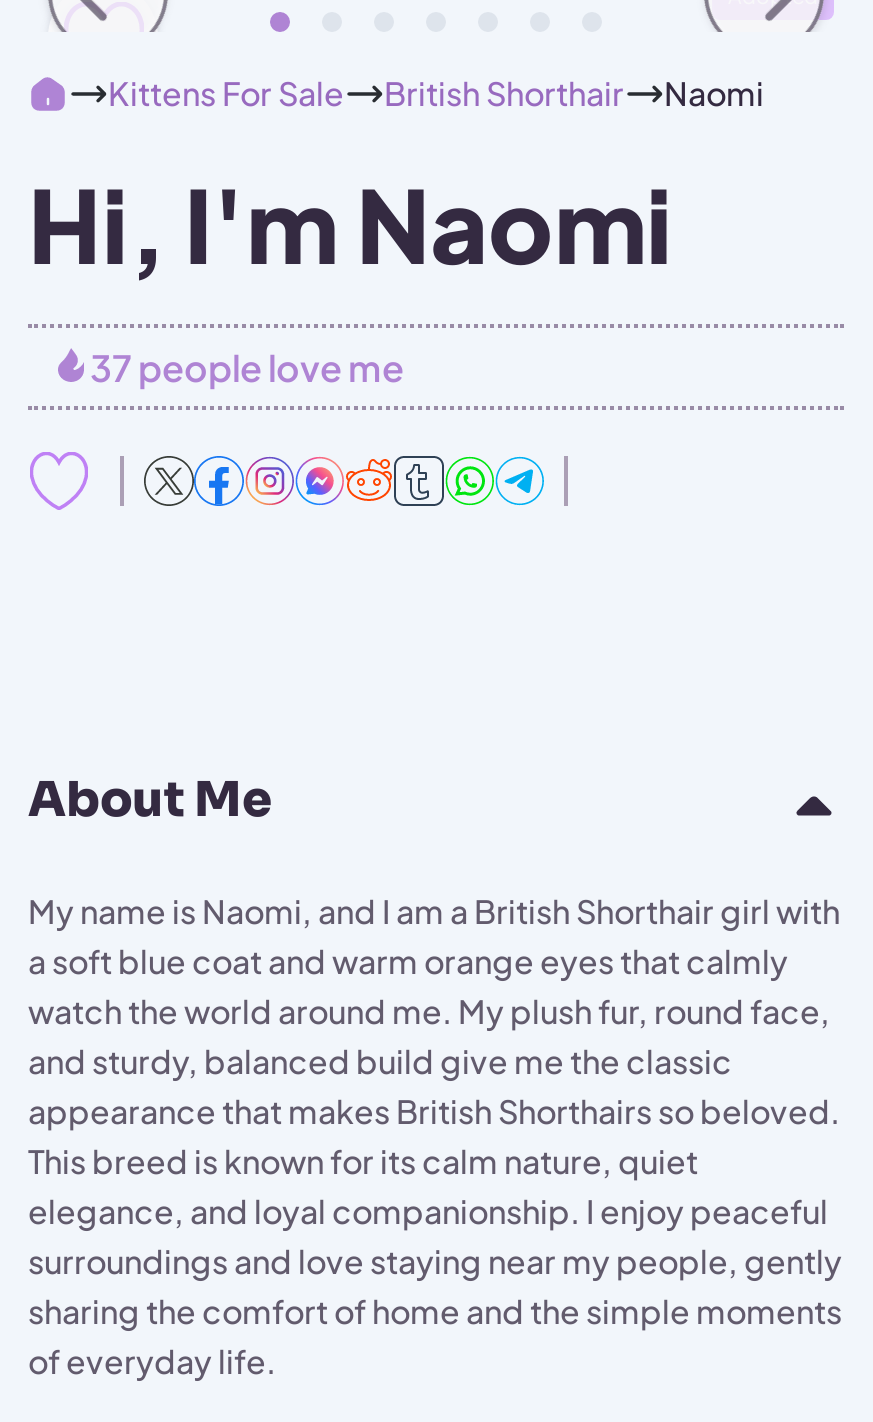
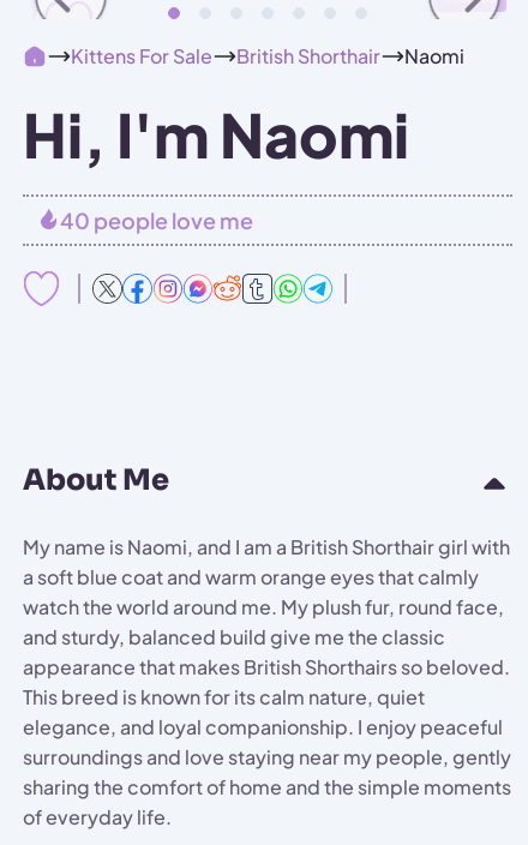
- 37 people love me
+ 40 people love me
